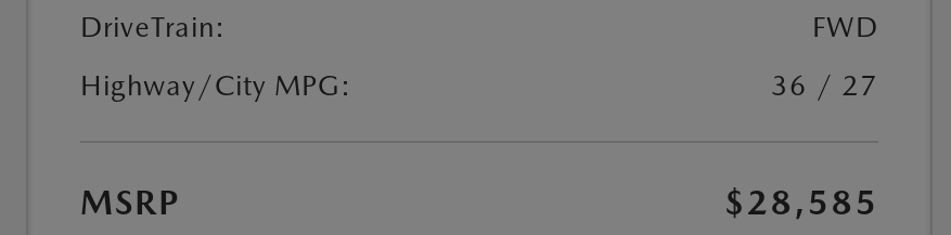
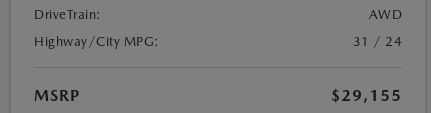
- FWD
+ AWD

- 36 / 27
+ 31 / 24

- $28,585
+ $29,155
